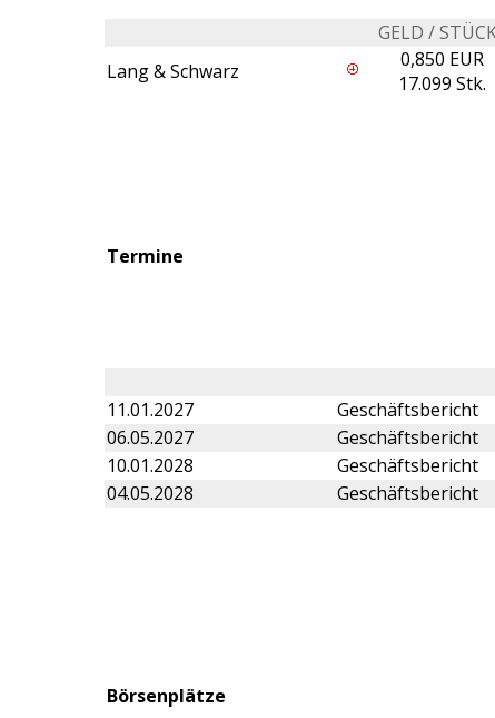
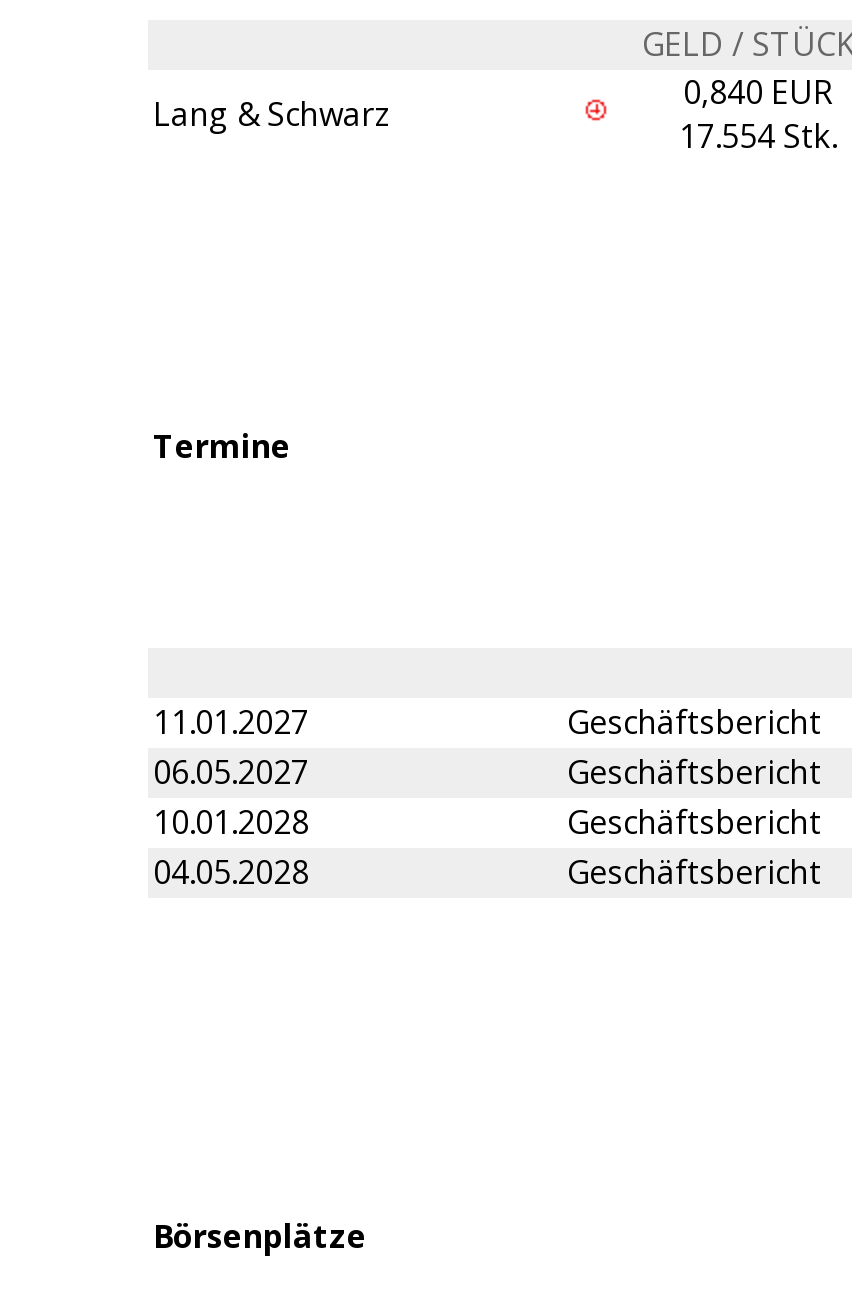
- 0,850 EUR
+ 0,840 EUR

- 17.099 Stk.
+ 17.554 Stk.
